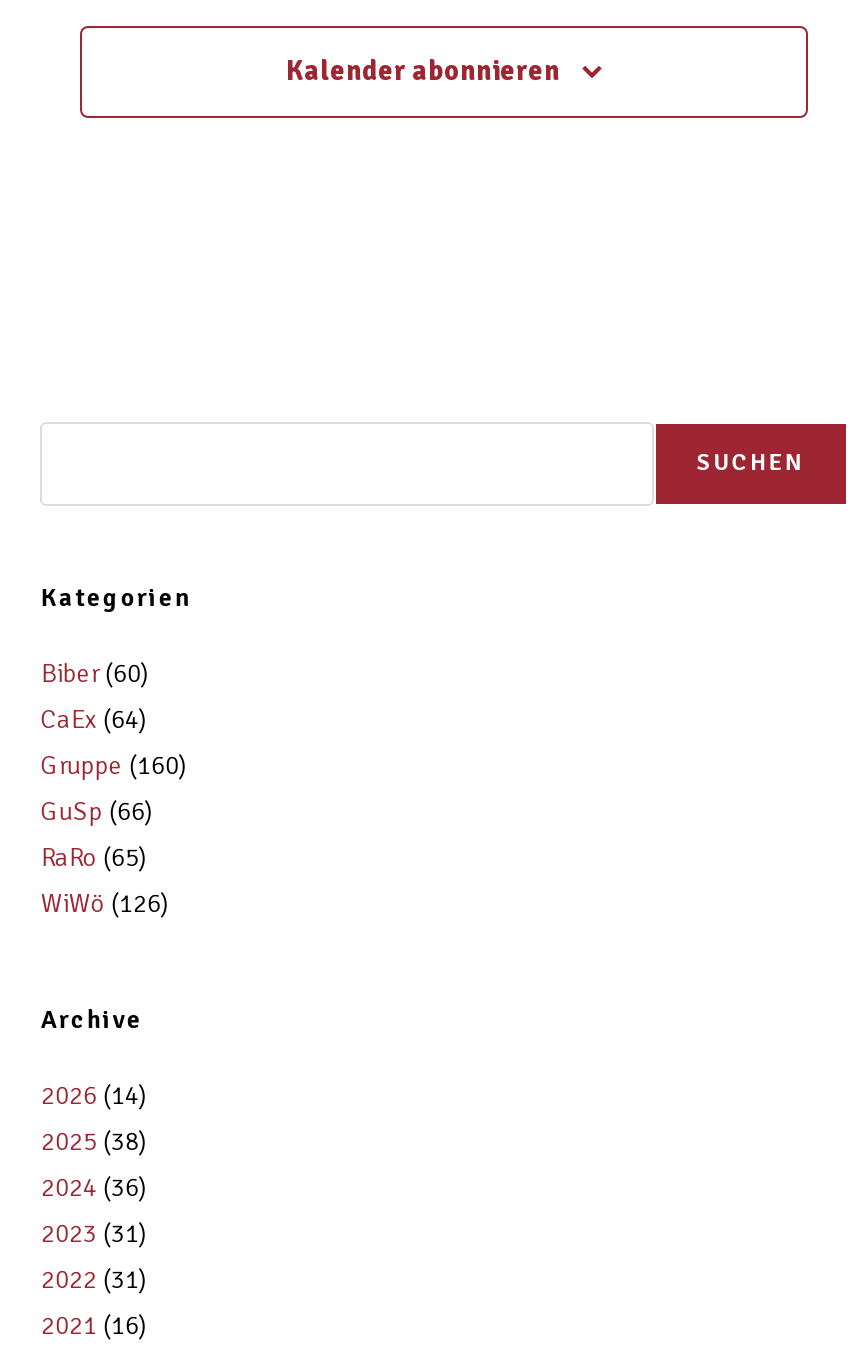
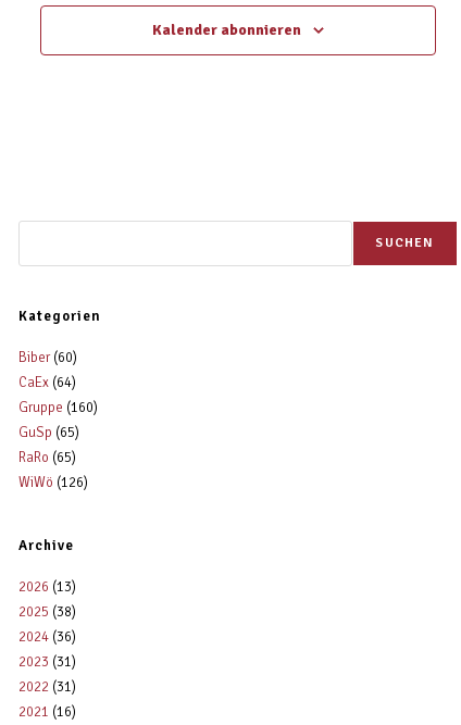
- GuSp (66)
+ GuSp (65)

- 2026 (14)
+ 2026 (13)
